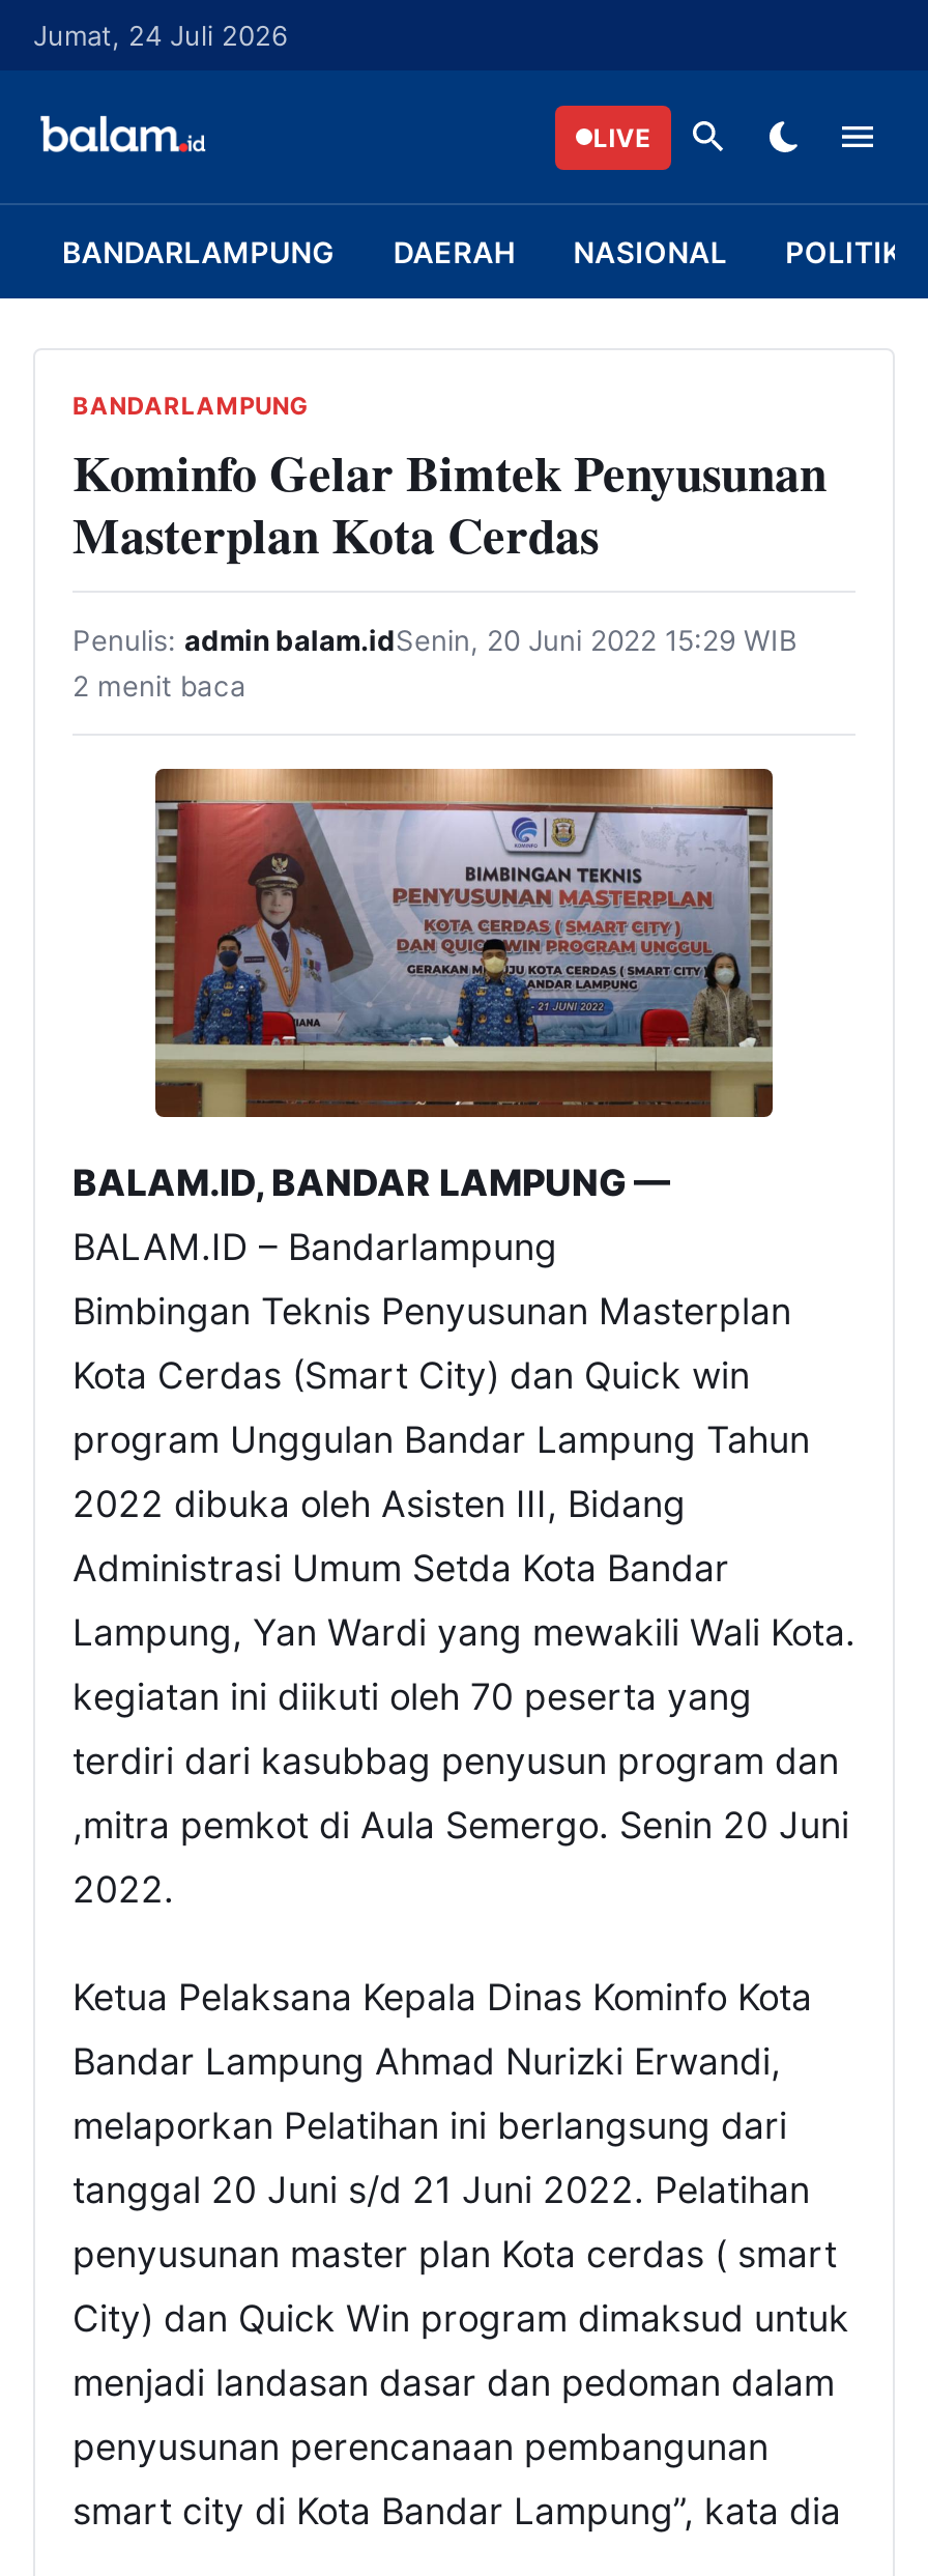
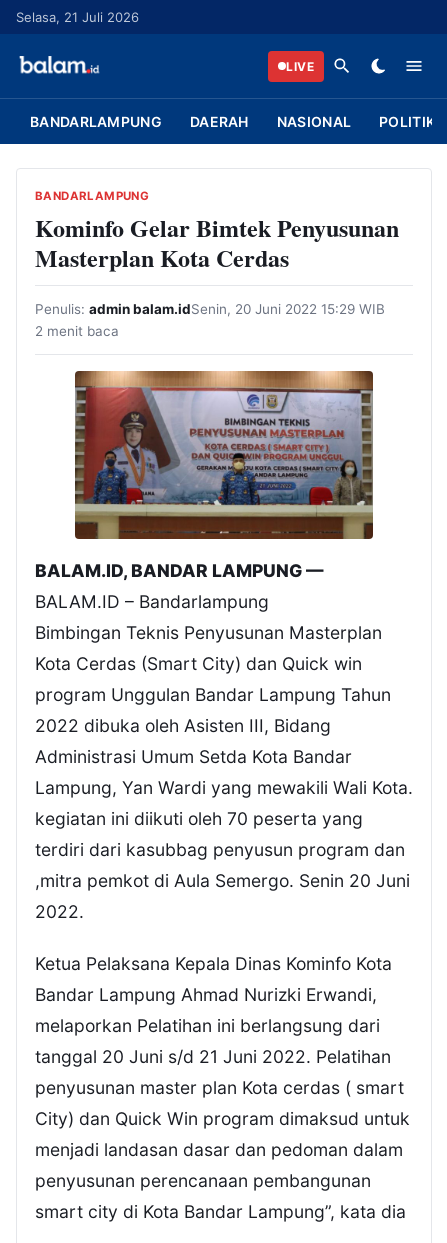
- Jumat, 24 Juli 2026
+ Selasa, 21 Juli 2026
